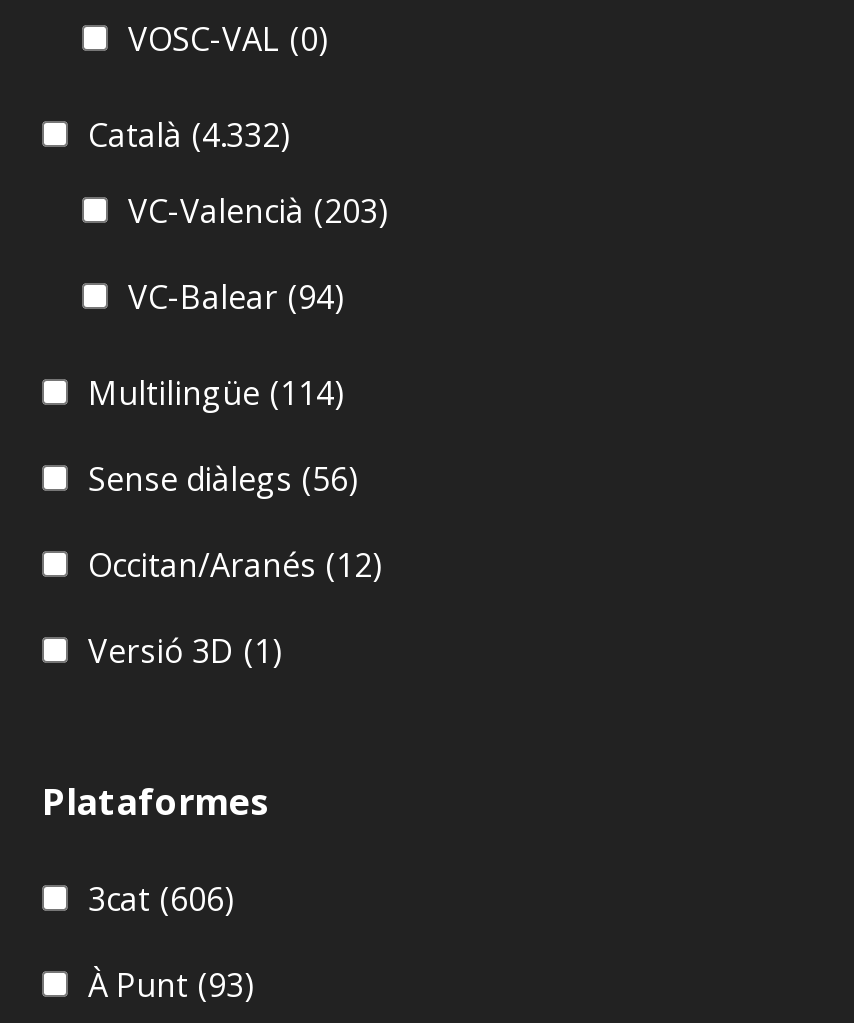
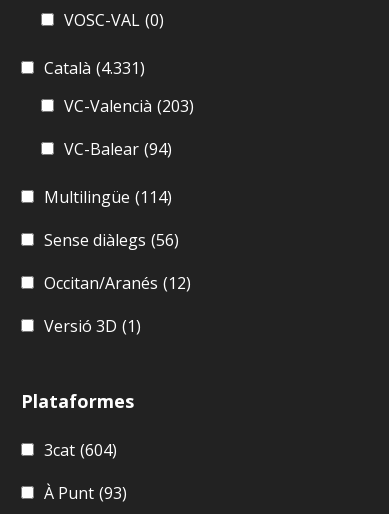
- Català (4.332)
+ Català (4.331)

- 3cat (606)
+ 3cat (604)
